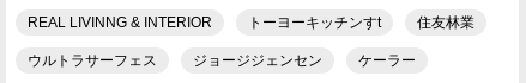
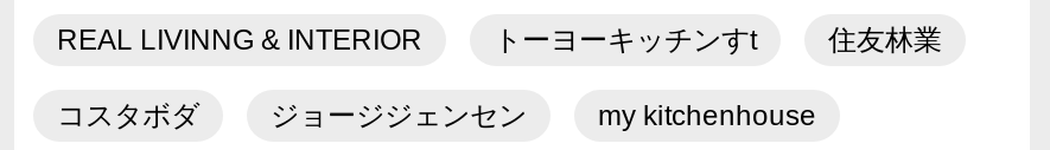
- ウルトラサーフェス
+ コスタボダ

- ケーラー
+ my kitchenhouse
